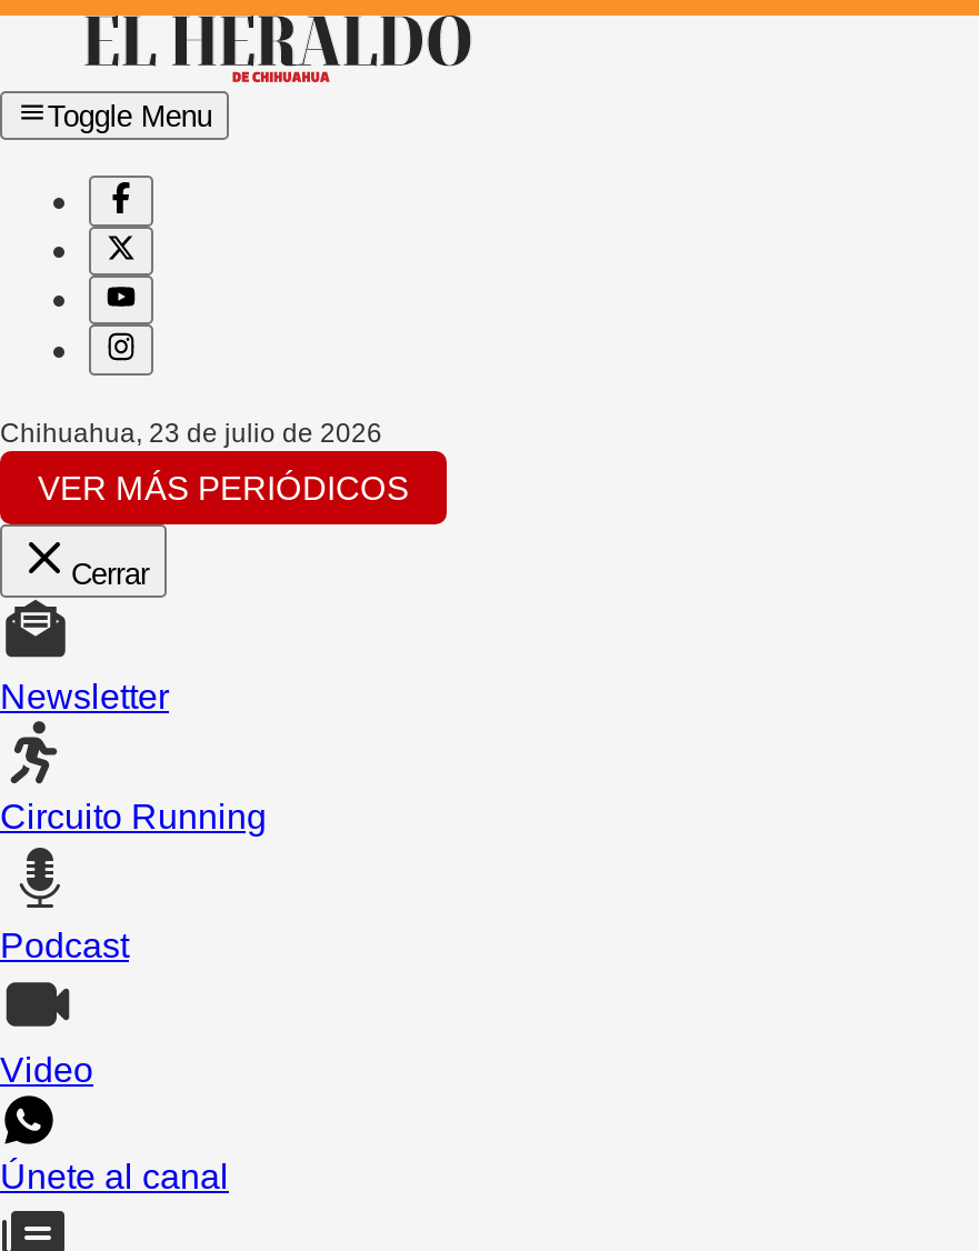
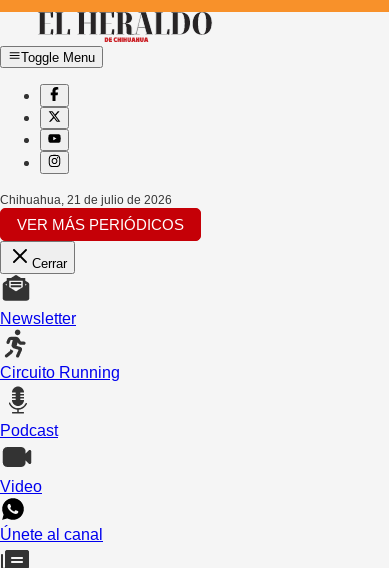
- Chihuahua, 23 de julio de 2026
+ Chihuahua, 21 de julio de 2026
